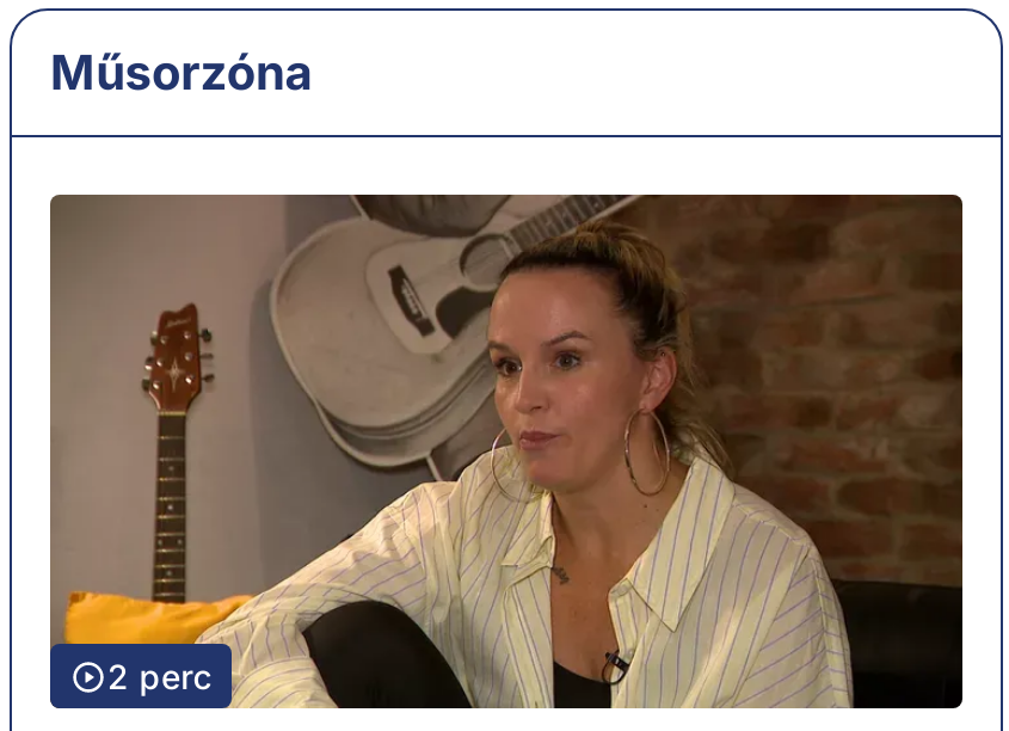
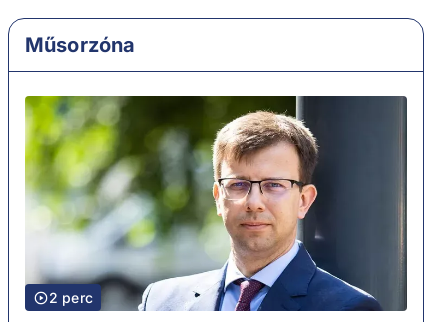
- [image]
+ [image]
